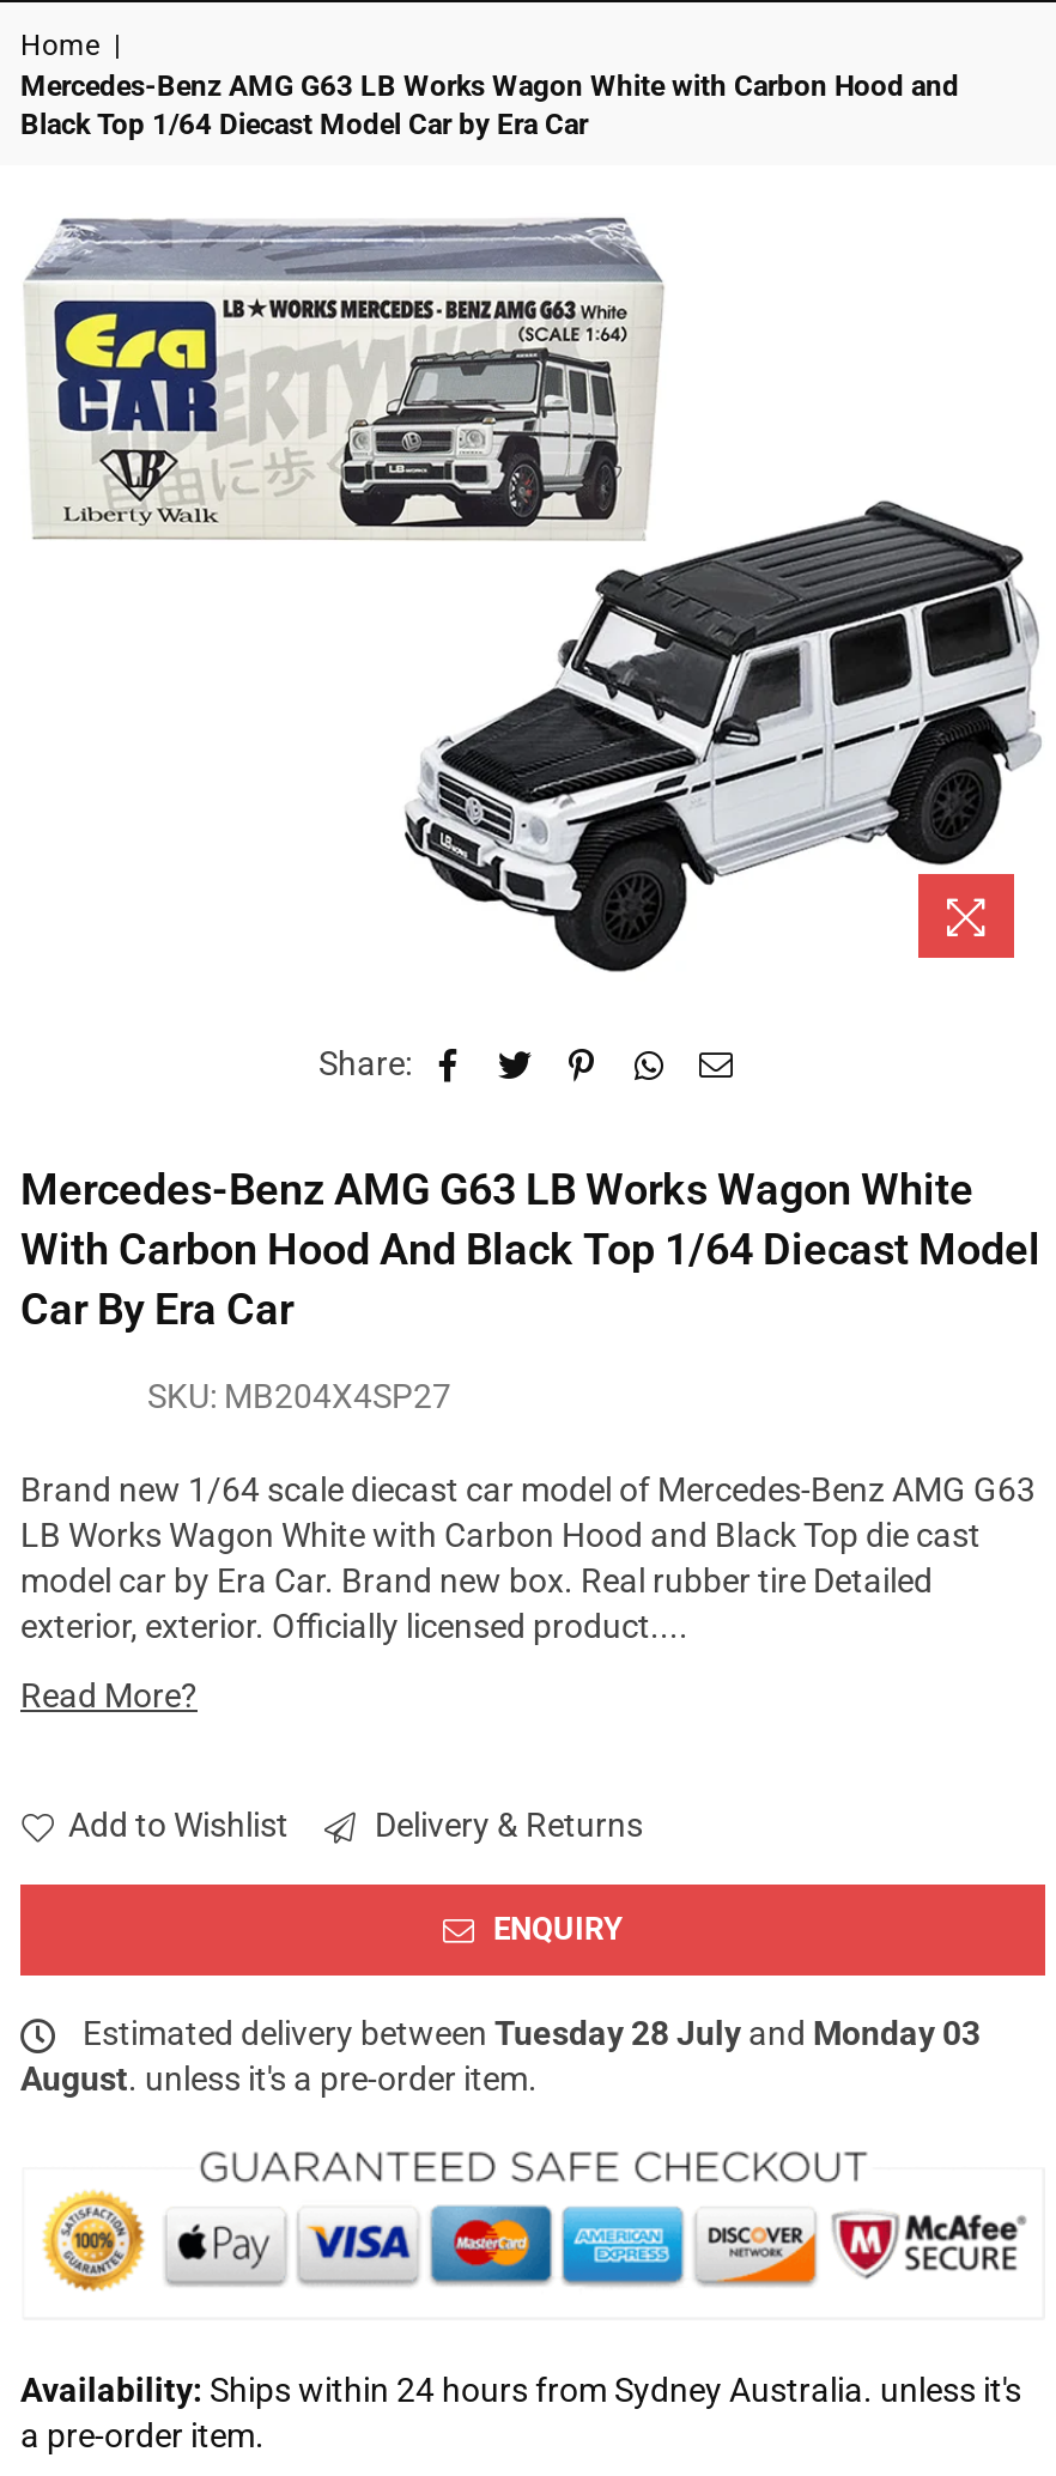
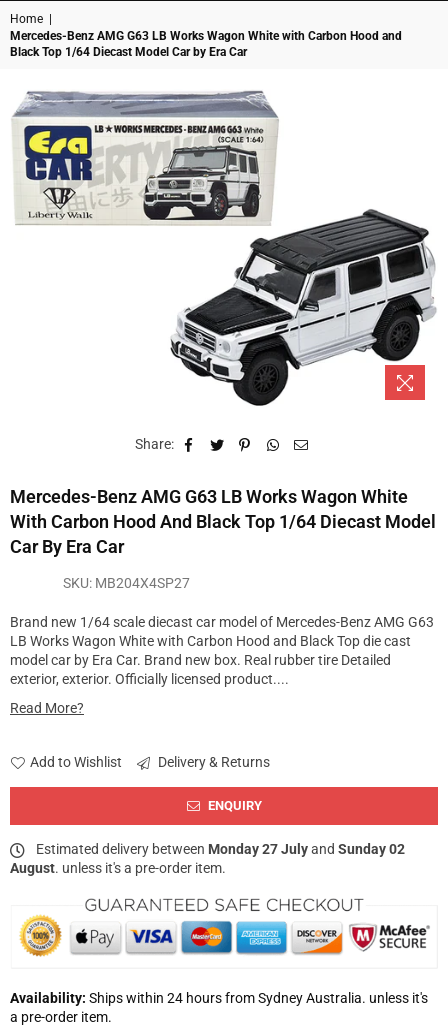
- Estimated delivery between Tuesday 28 July and Monday 03
+ Estimated delivery between Monday 27 July and Sunday 02
